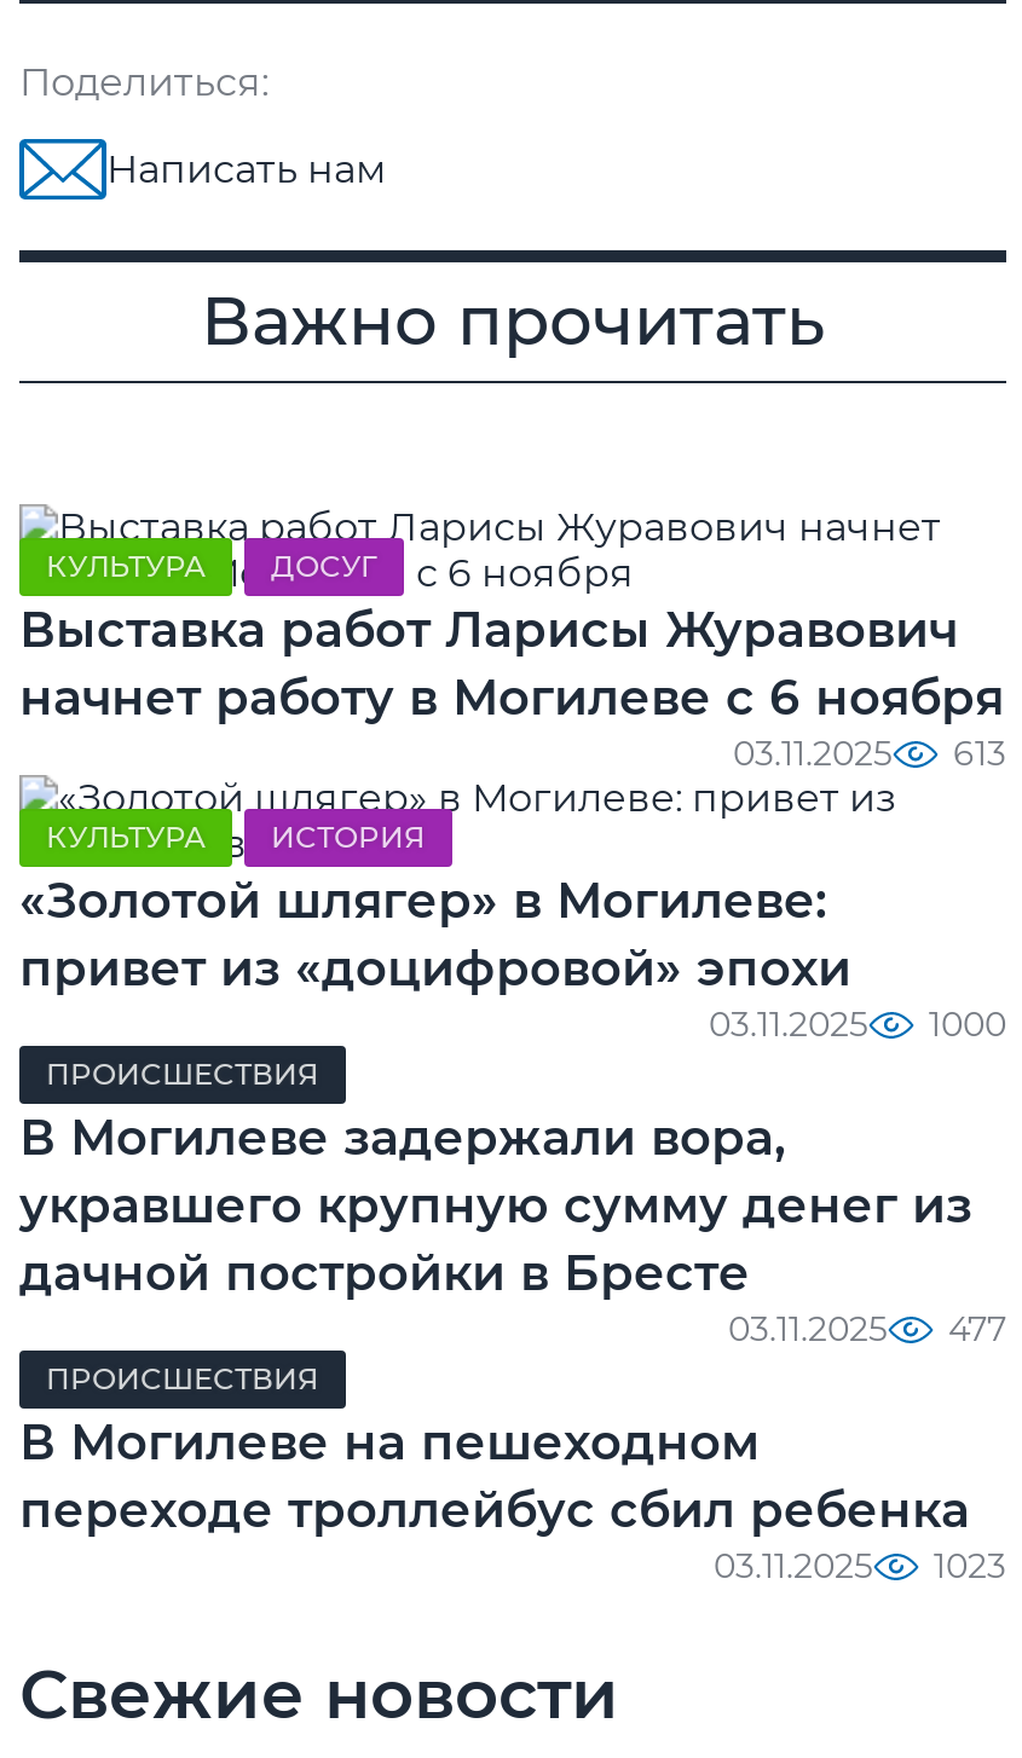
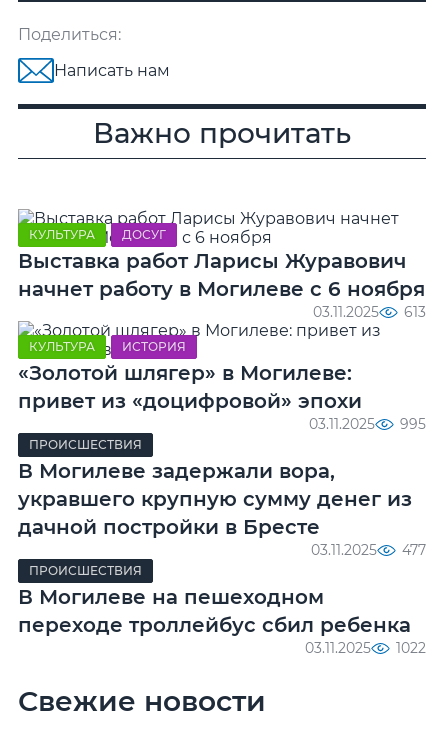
- 03.11.2025 1000
+ 03.11.2025 995

- 03.11.2025 1023
+ 03.11.2025 1022
